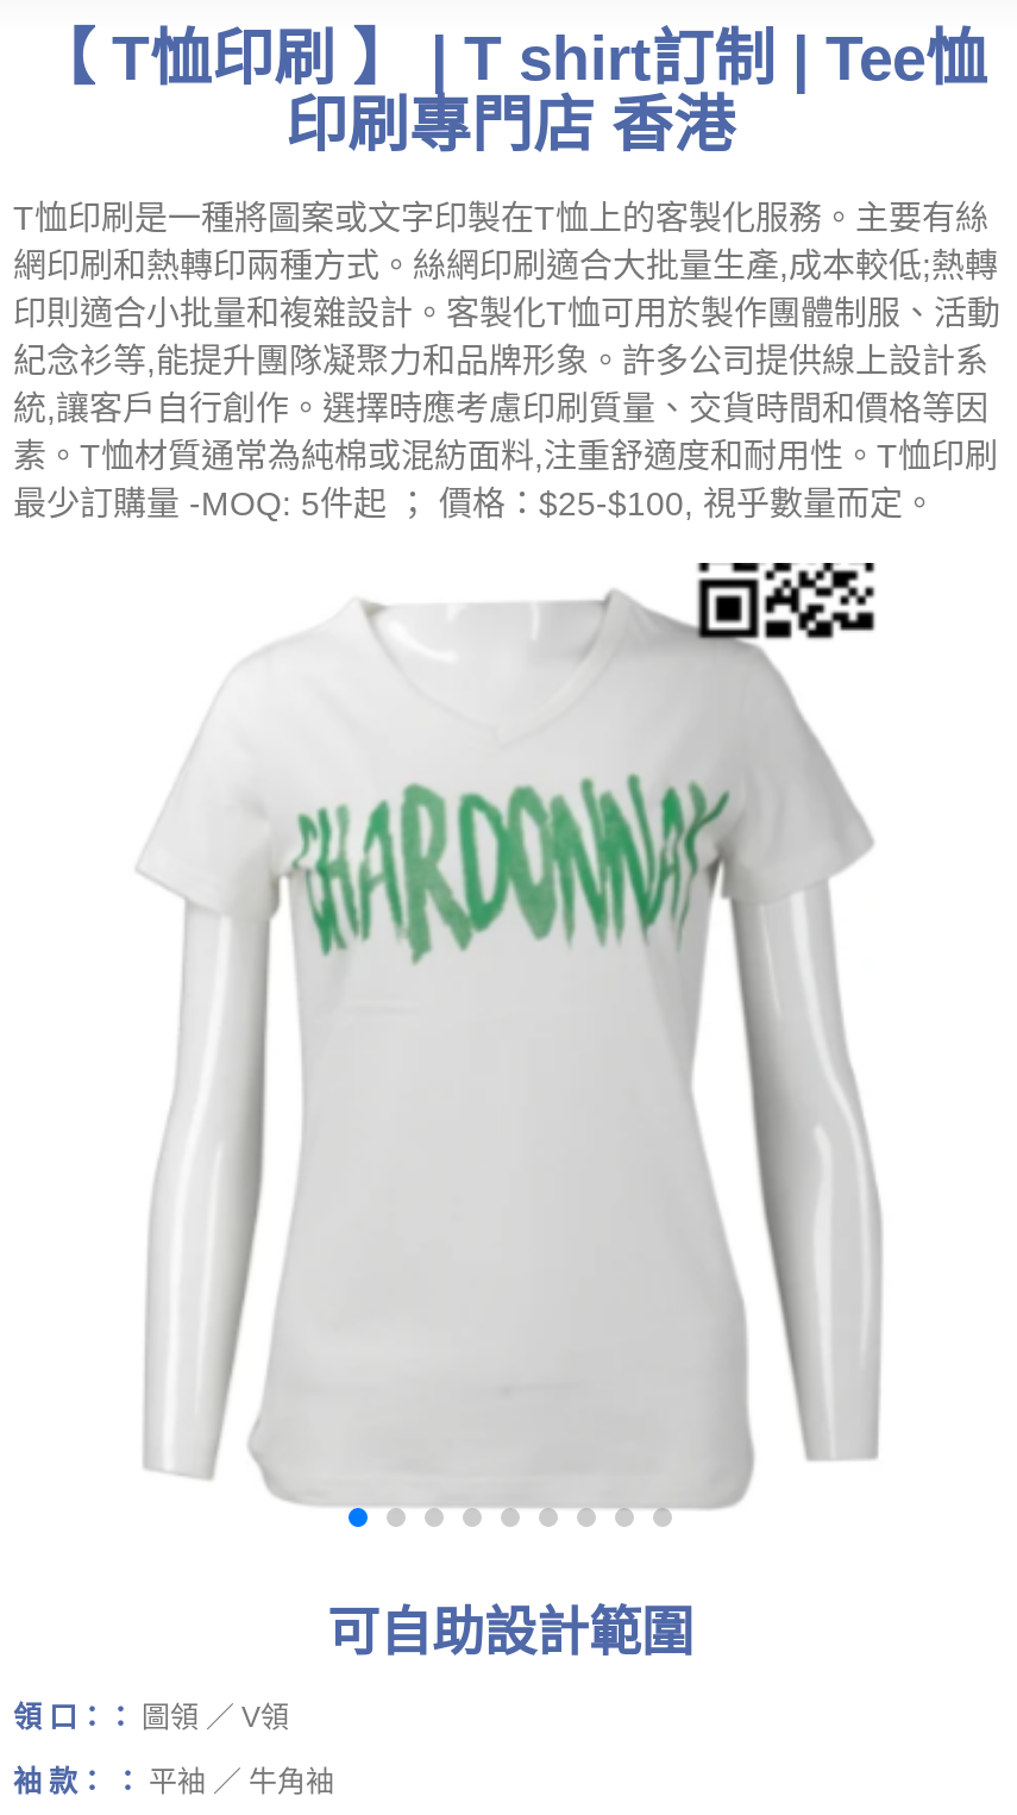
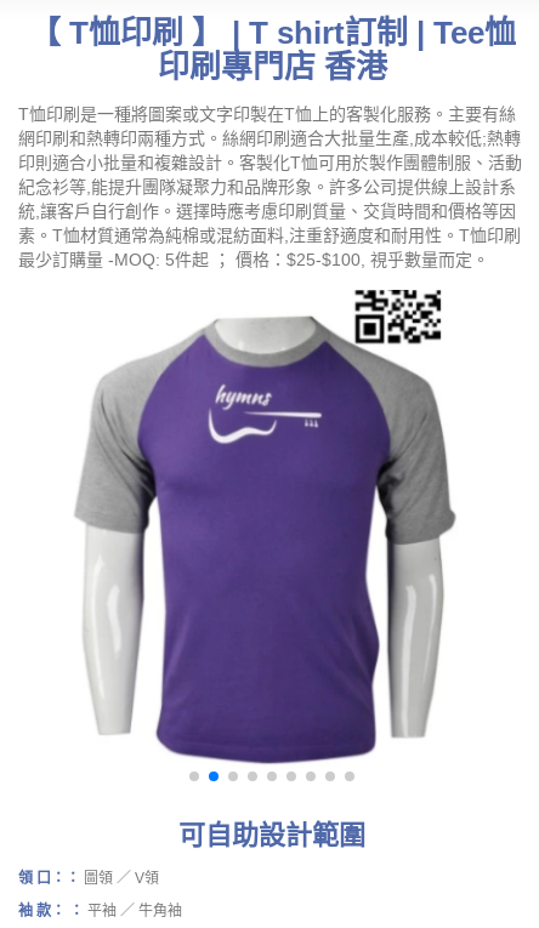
- [image]
+ [image]
